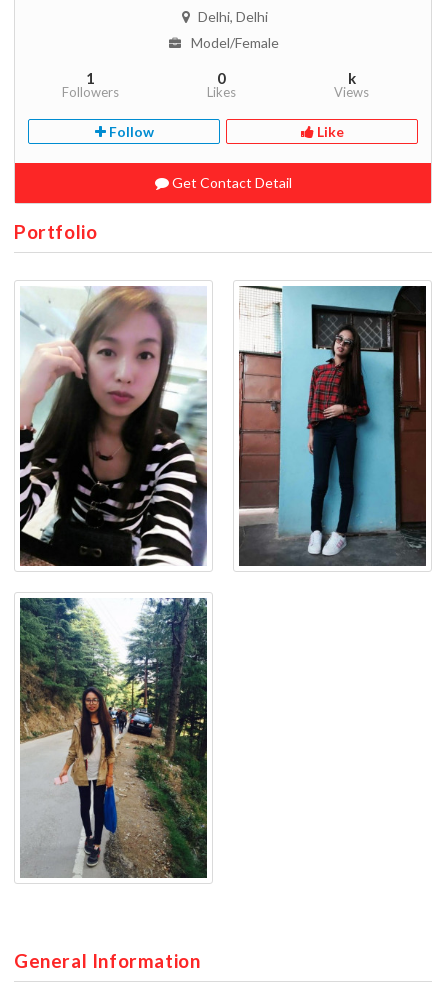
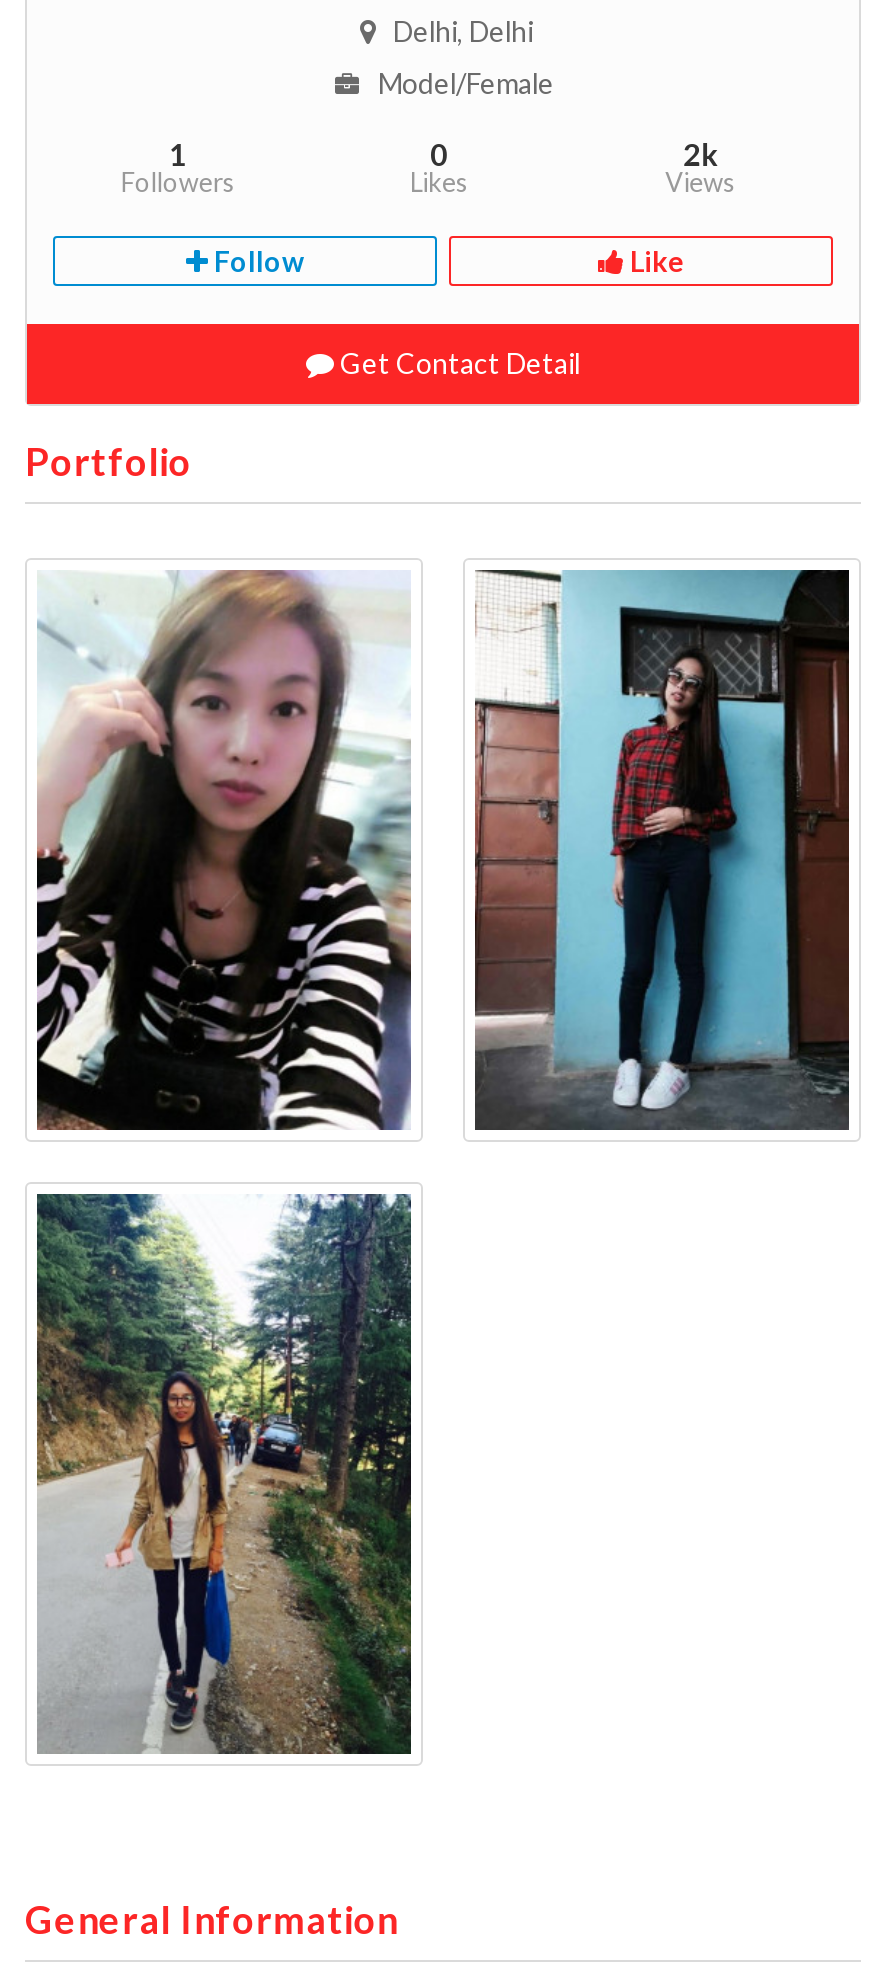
- k
+ 2k
